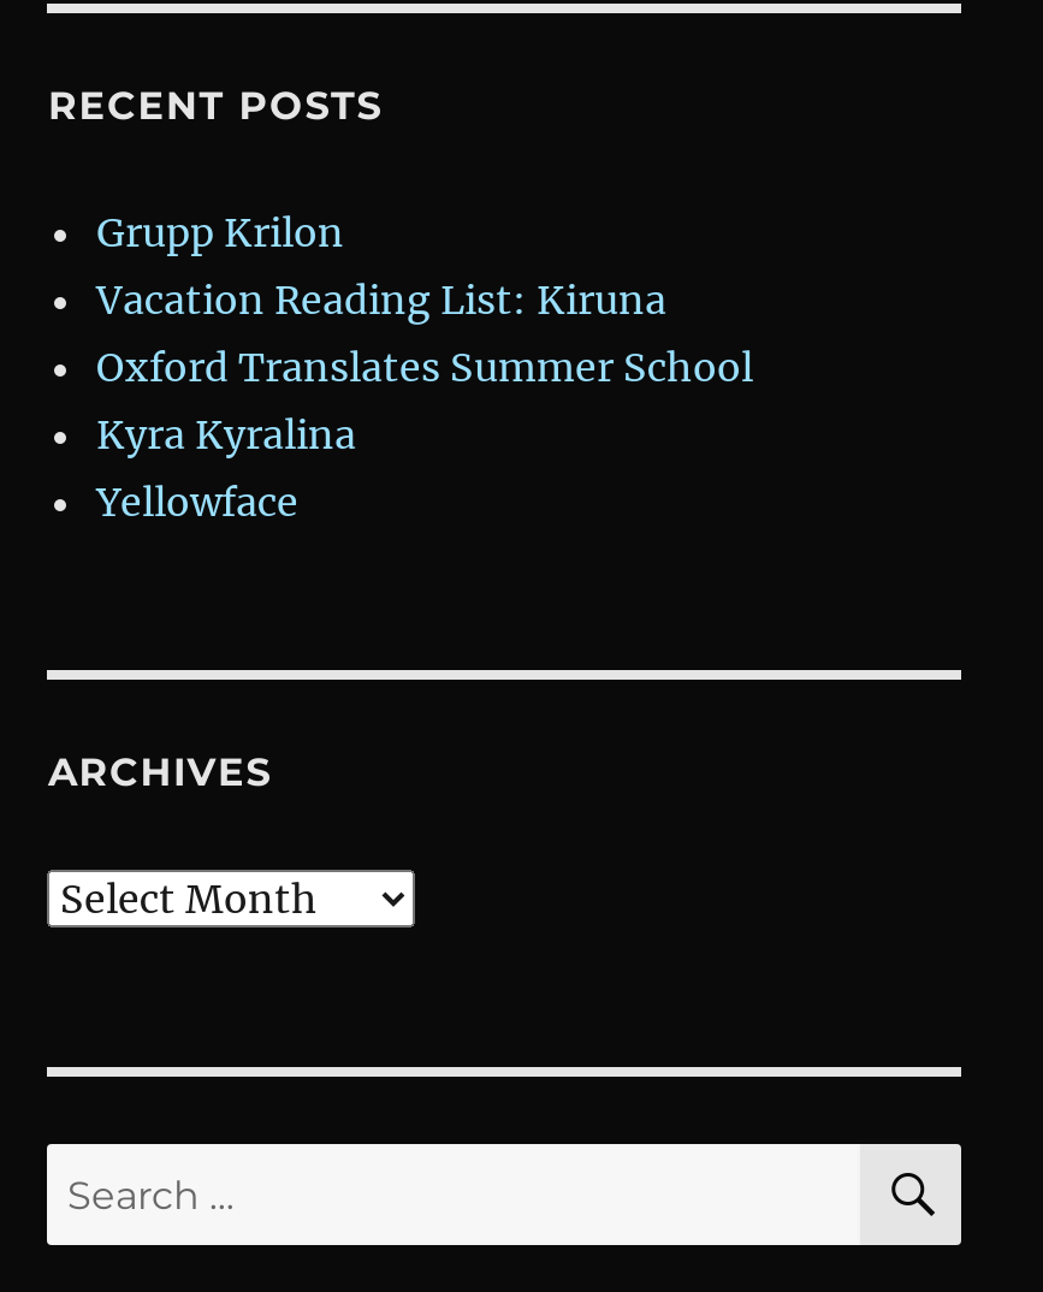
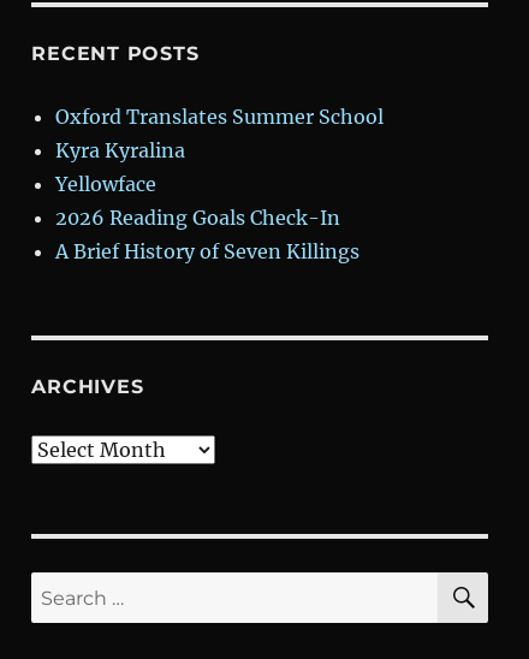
- Grupp Krilon
- Vacation Reading List: Kiruna

moved up: Oxford Translates Summer School | Kyra Kyralina | Yellowface

+ 2026 Reading Goals Check-In
+ A Brief History of Seven Killings
